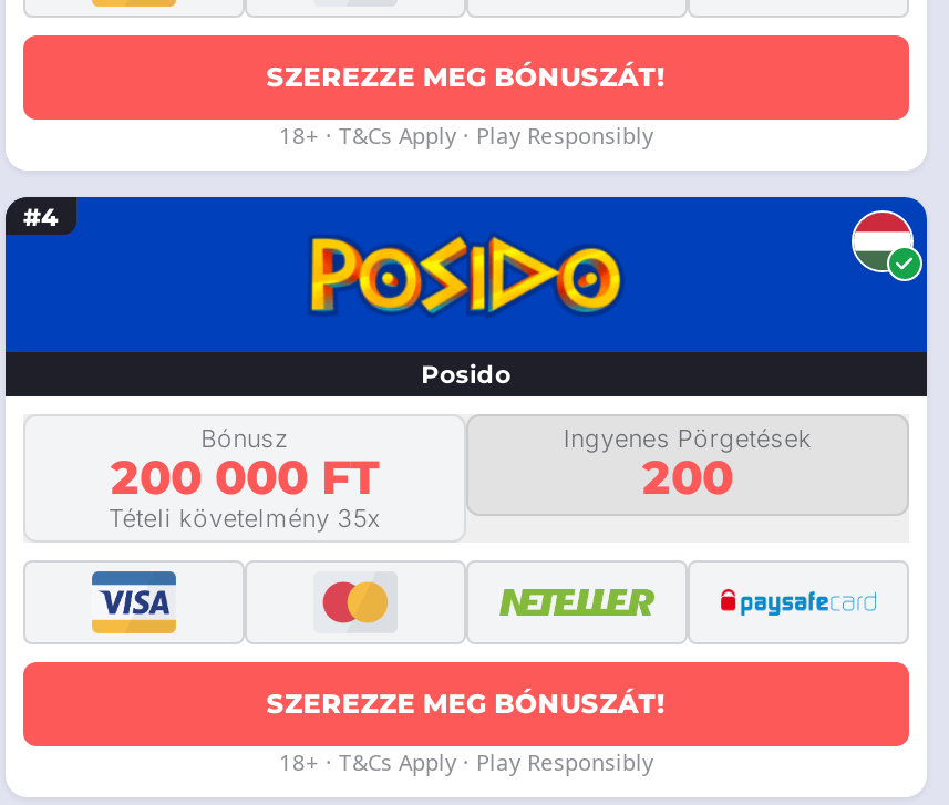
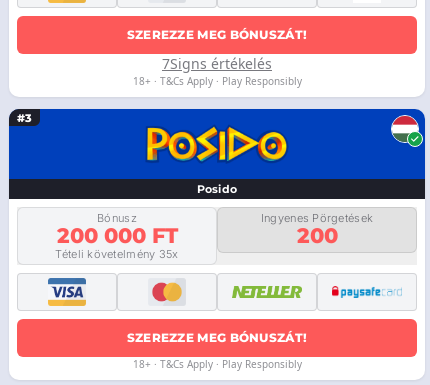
+ 7Signs értékelés

- #4
+ #3
